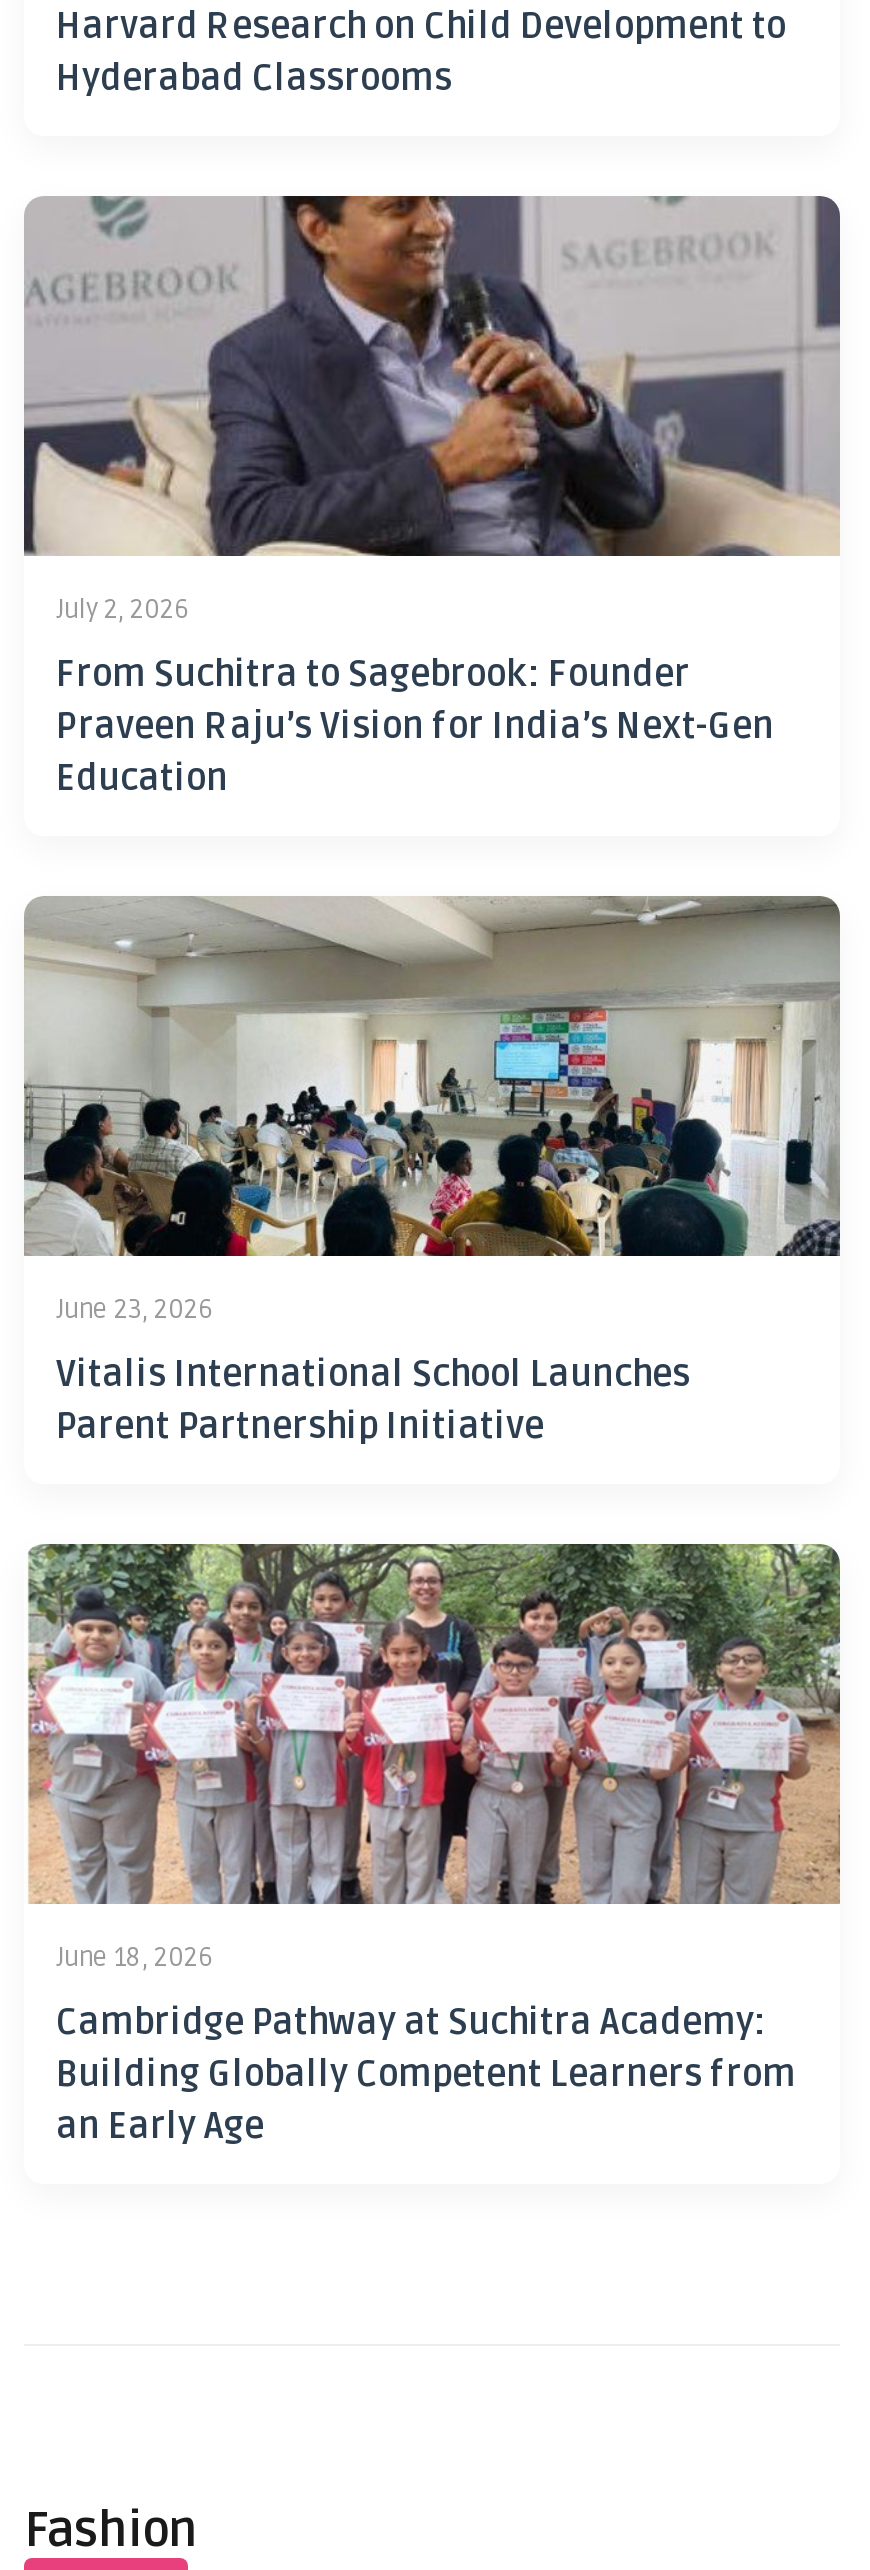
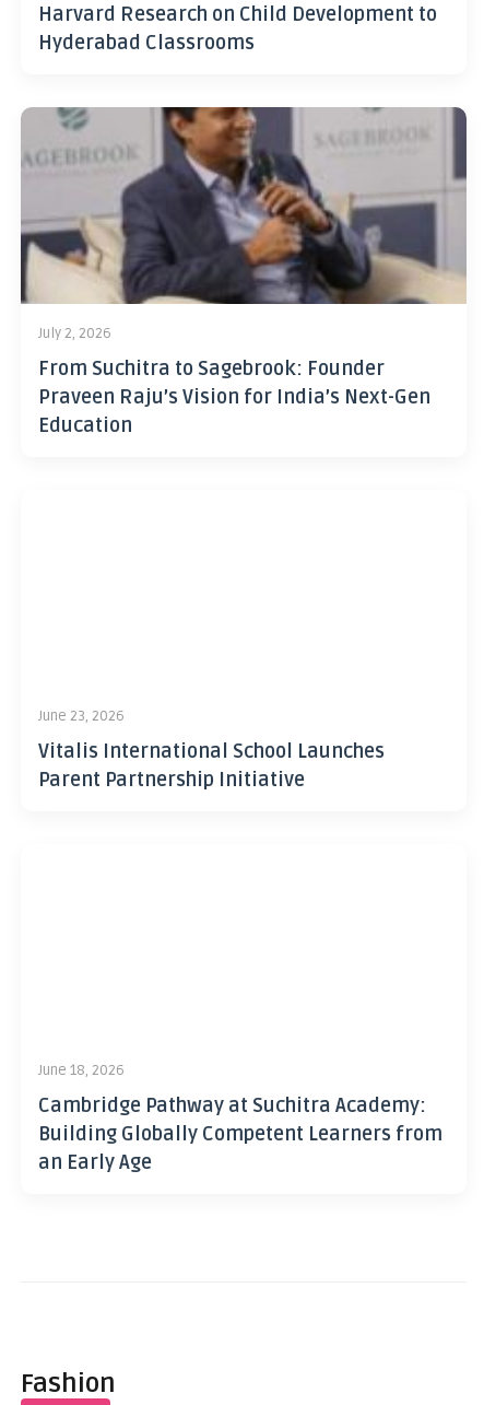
- [image]

- [image]
